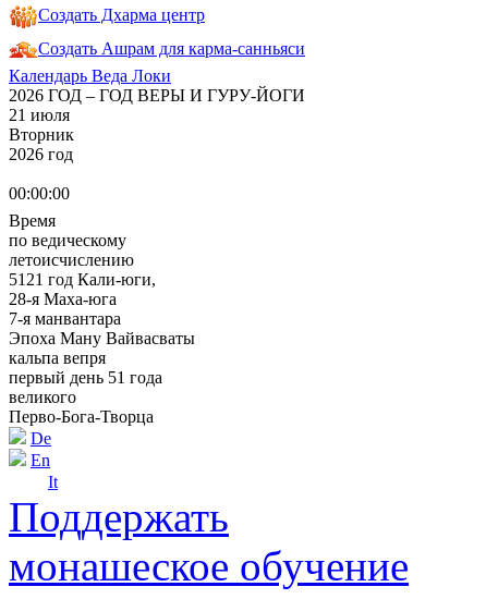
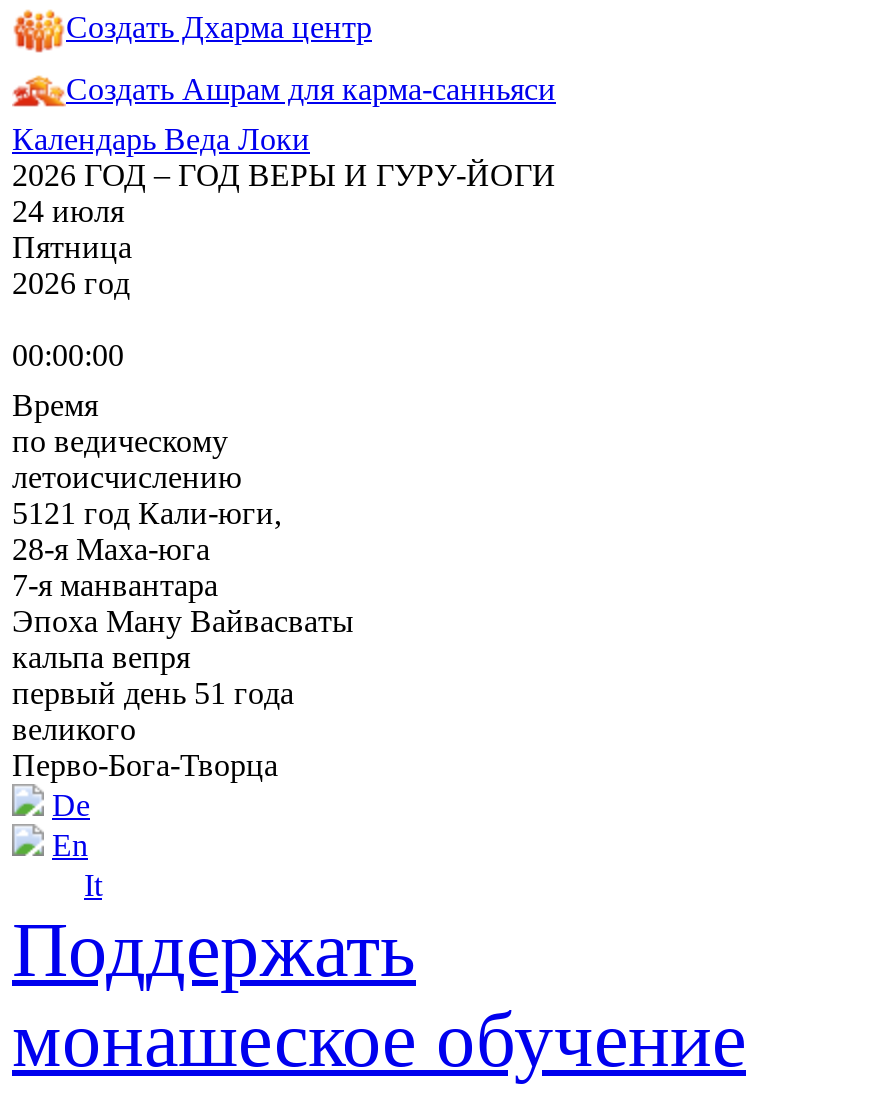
- 21 июля
- Вторник
+ 24 июля
+ Пятница
